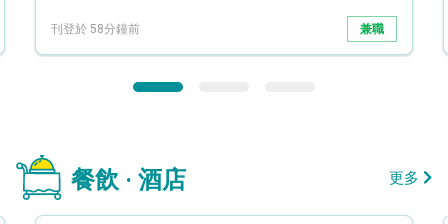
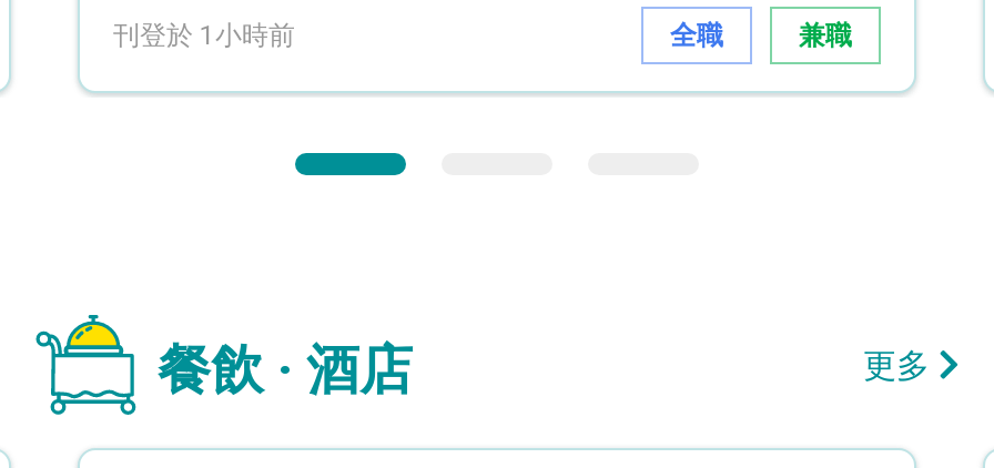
- 刊登於 58分鐘前
+ 刊登於 1小時前
+ 全職
